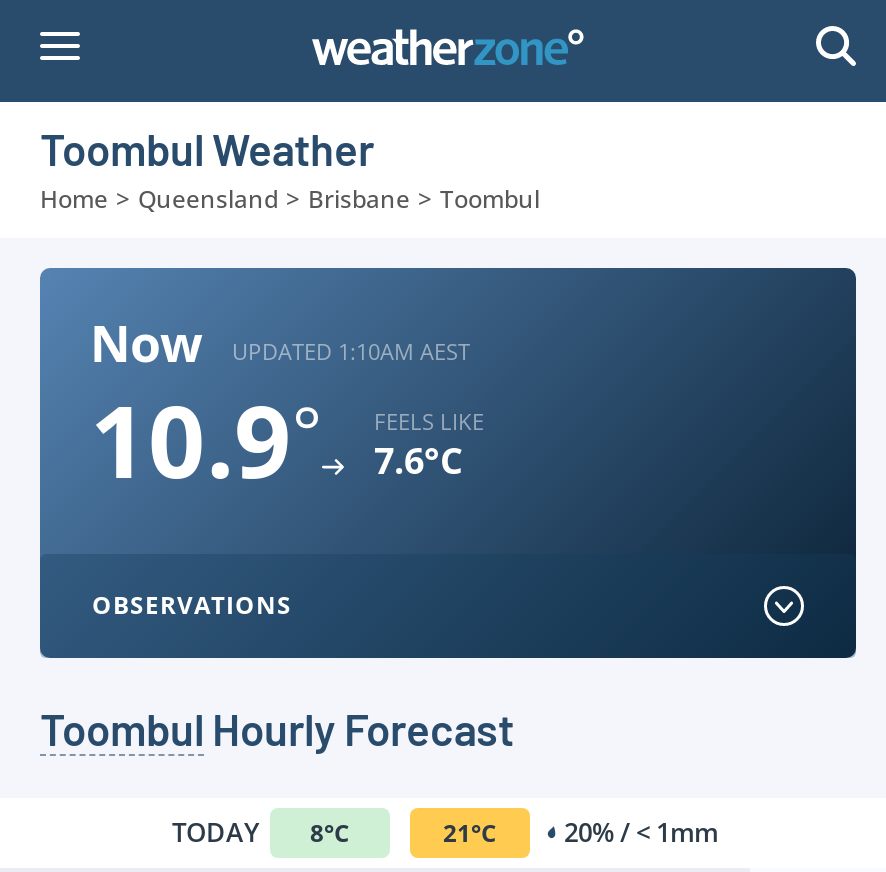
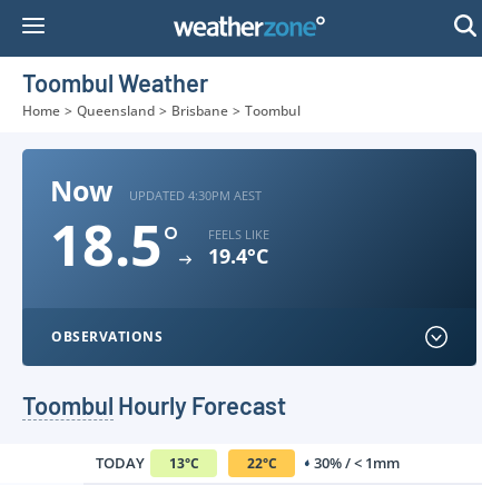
- UPDATED 1:10AM AEST
+ UPDATED 4:30PM AEST

- 10.9°
+ 18.5°

- 7.6°C
+ 19.4°C

- 8°C
- 21°C
- 20% / < 1mm
+ 13°C
+ 22°C
+ 30% / < 1mm
